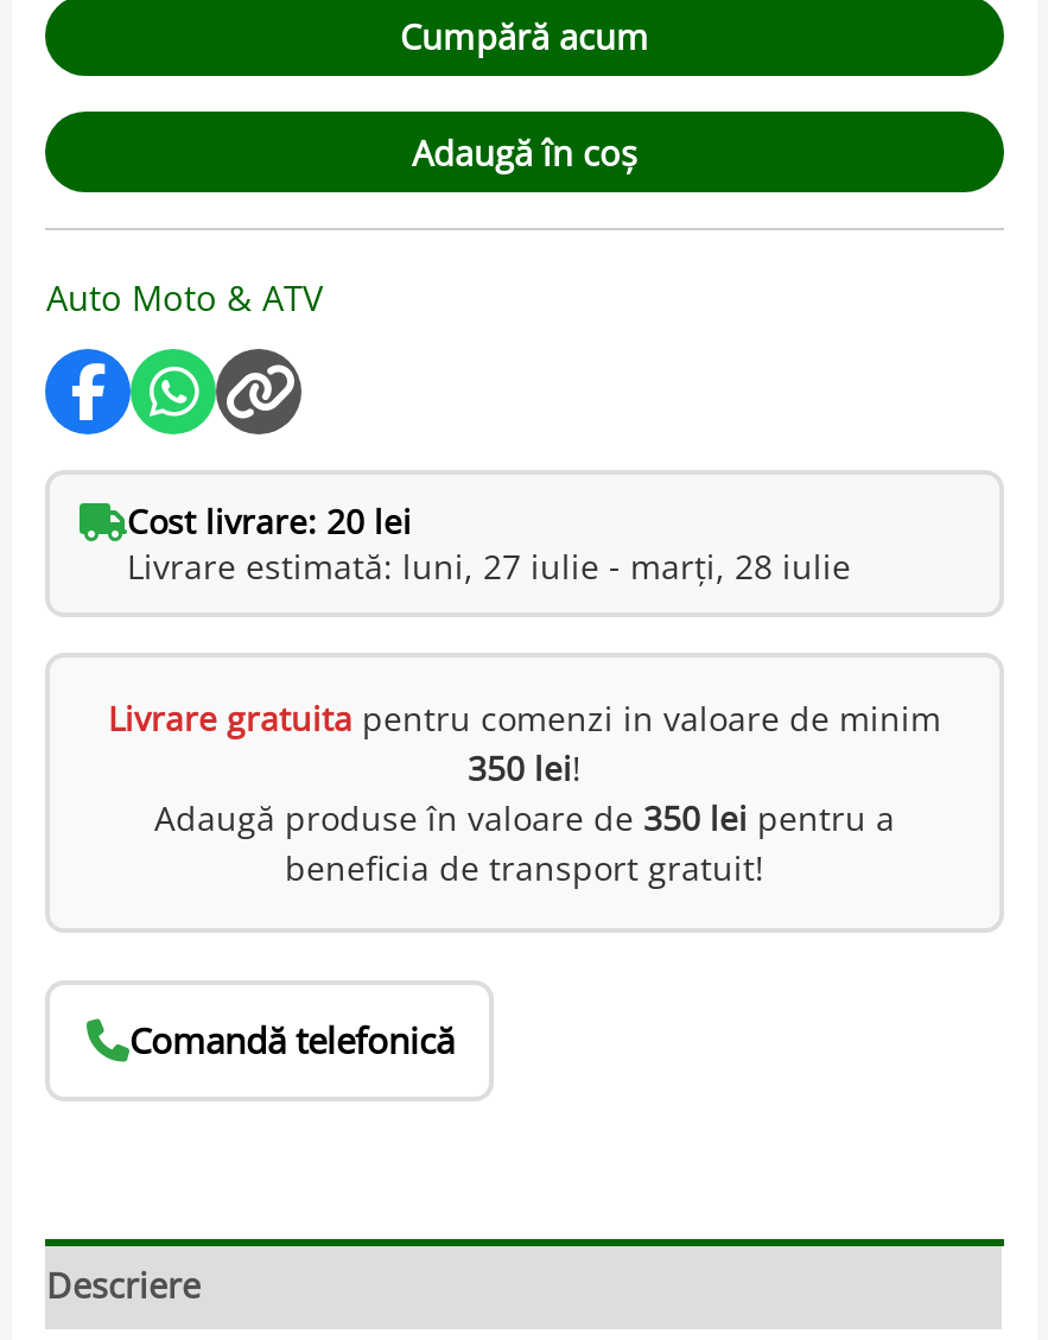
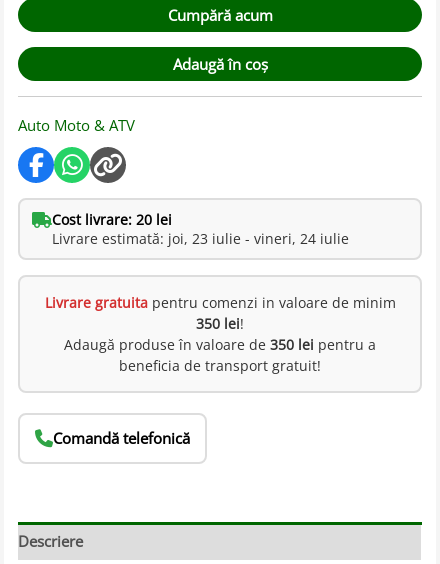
- Livrare estimată: luni, 27 iulie - marți, 28 iulie
+ Livrare estimată: joi, 23 iulie - vineri, 24 iulie
